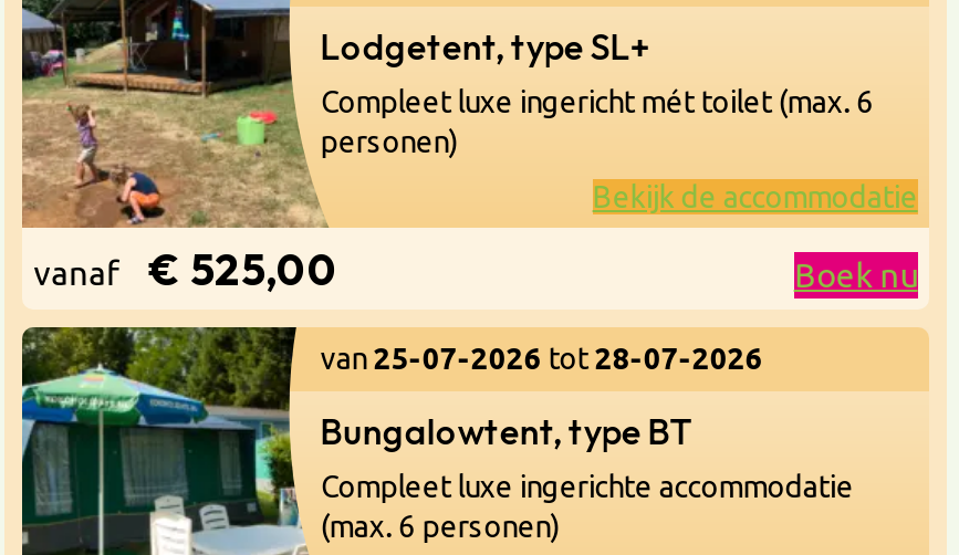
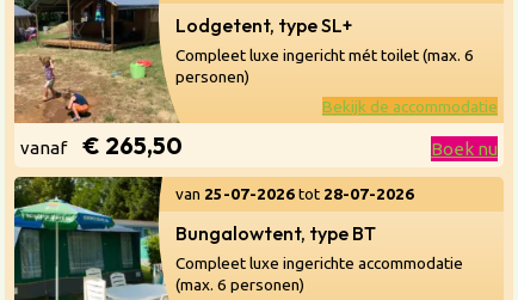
- vanaf € 525,00
+ vanaf € 265,50
